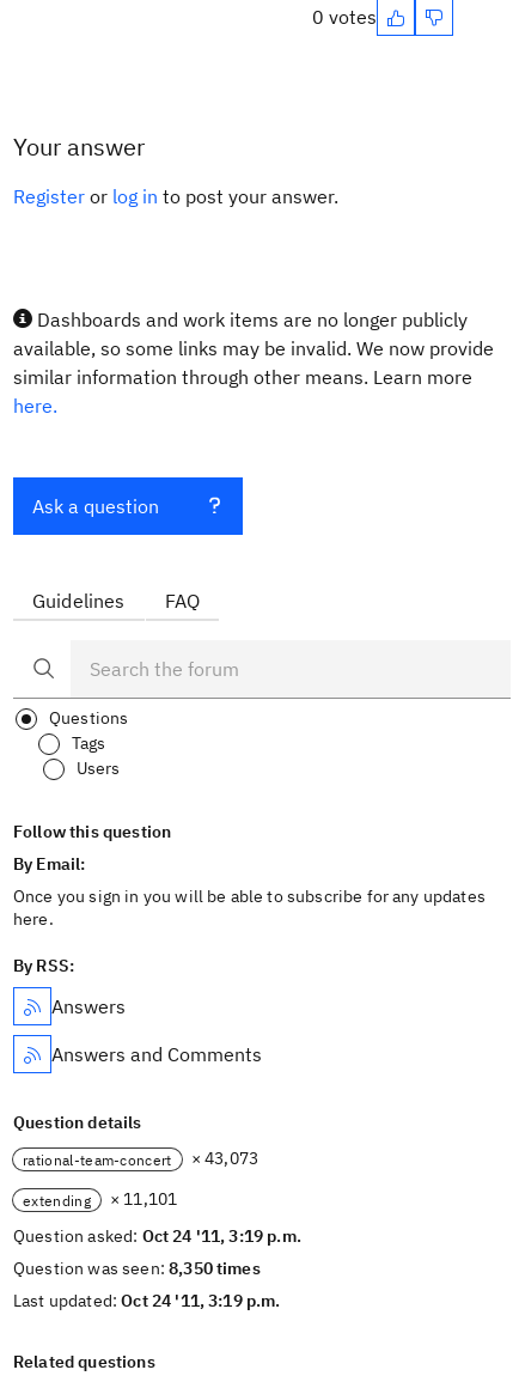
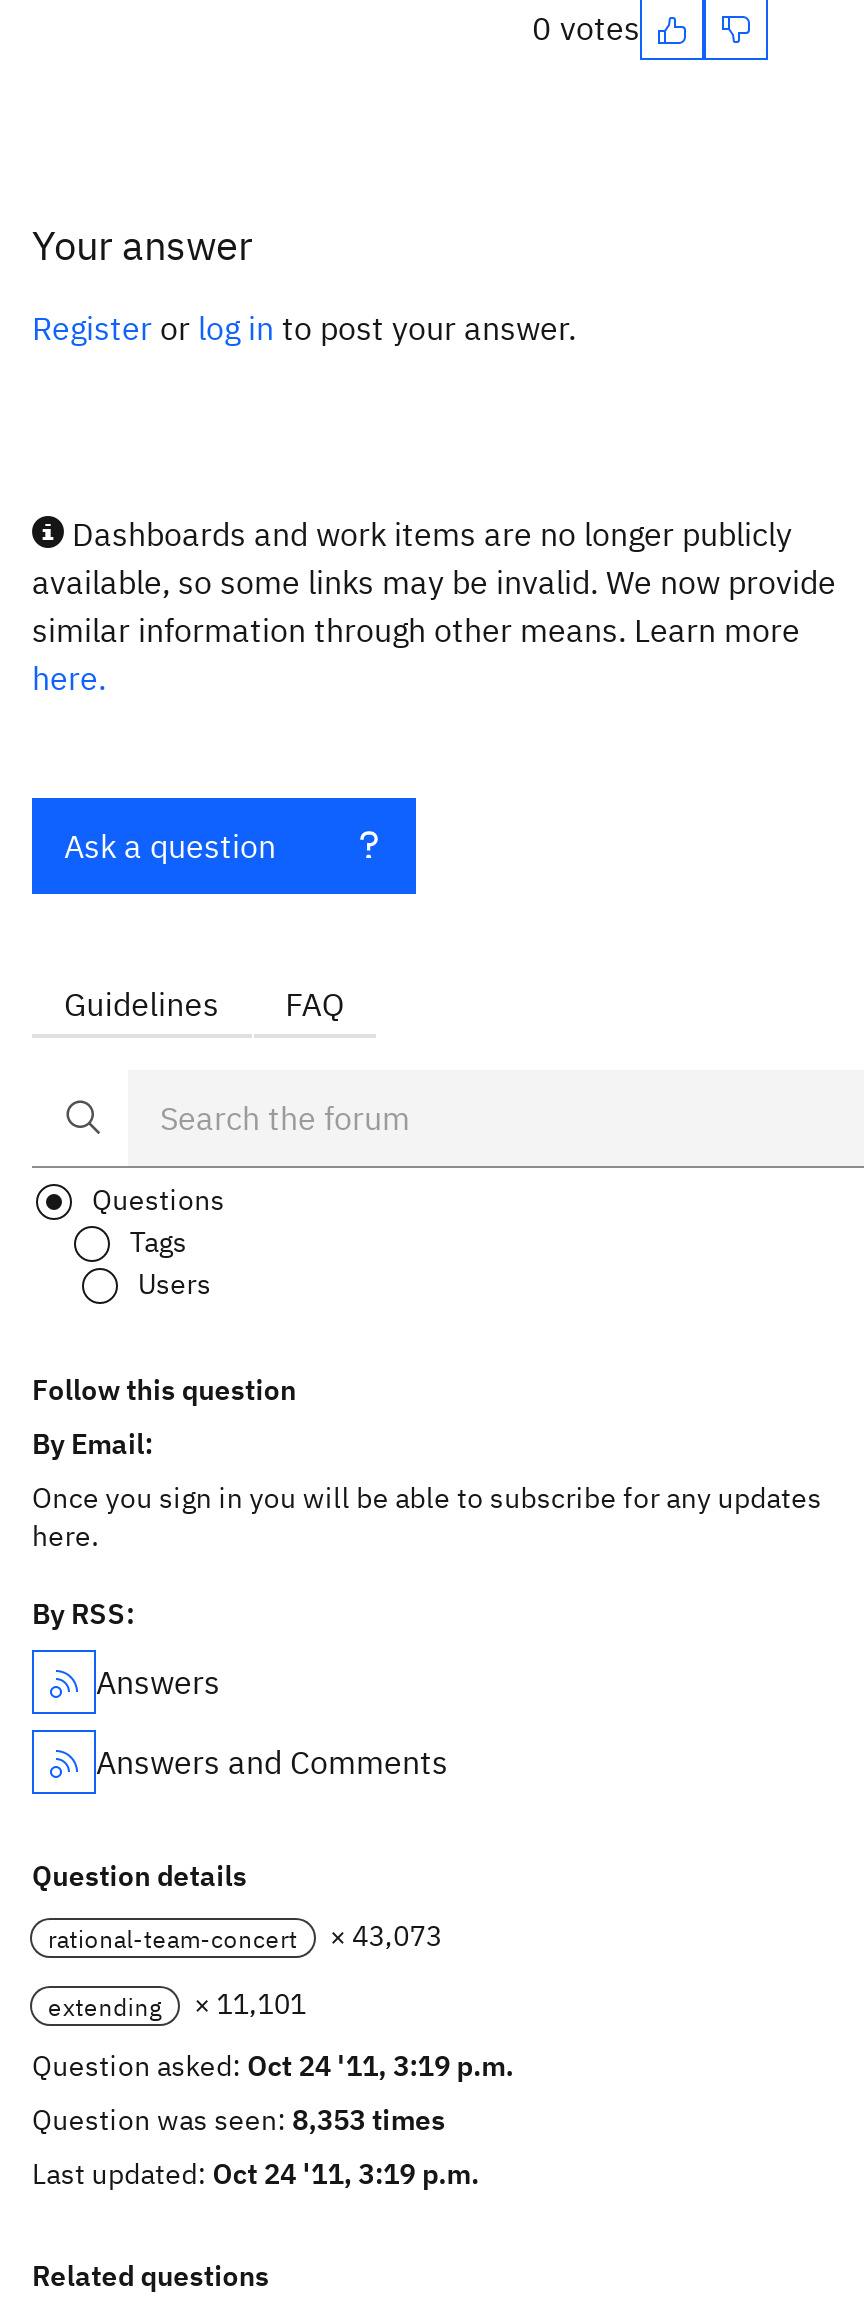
- Question was seen: 8,350 times
+ Question was seen: 8,353 times
